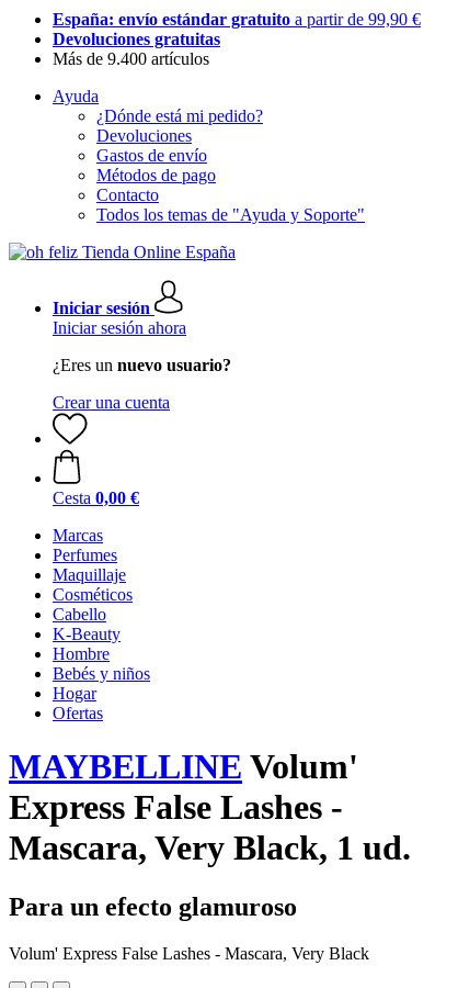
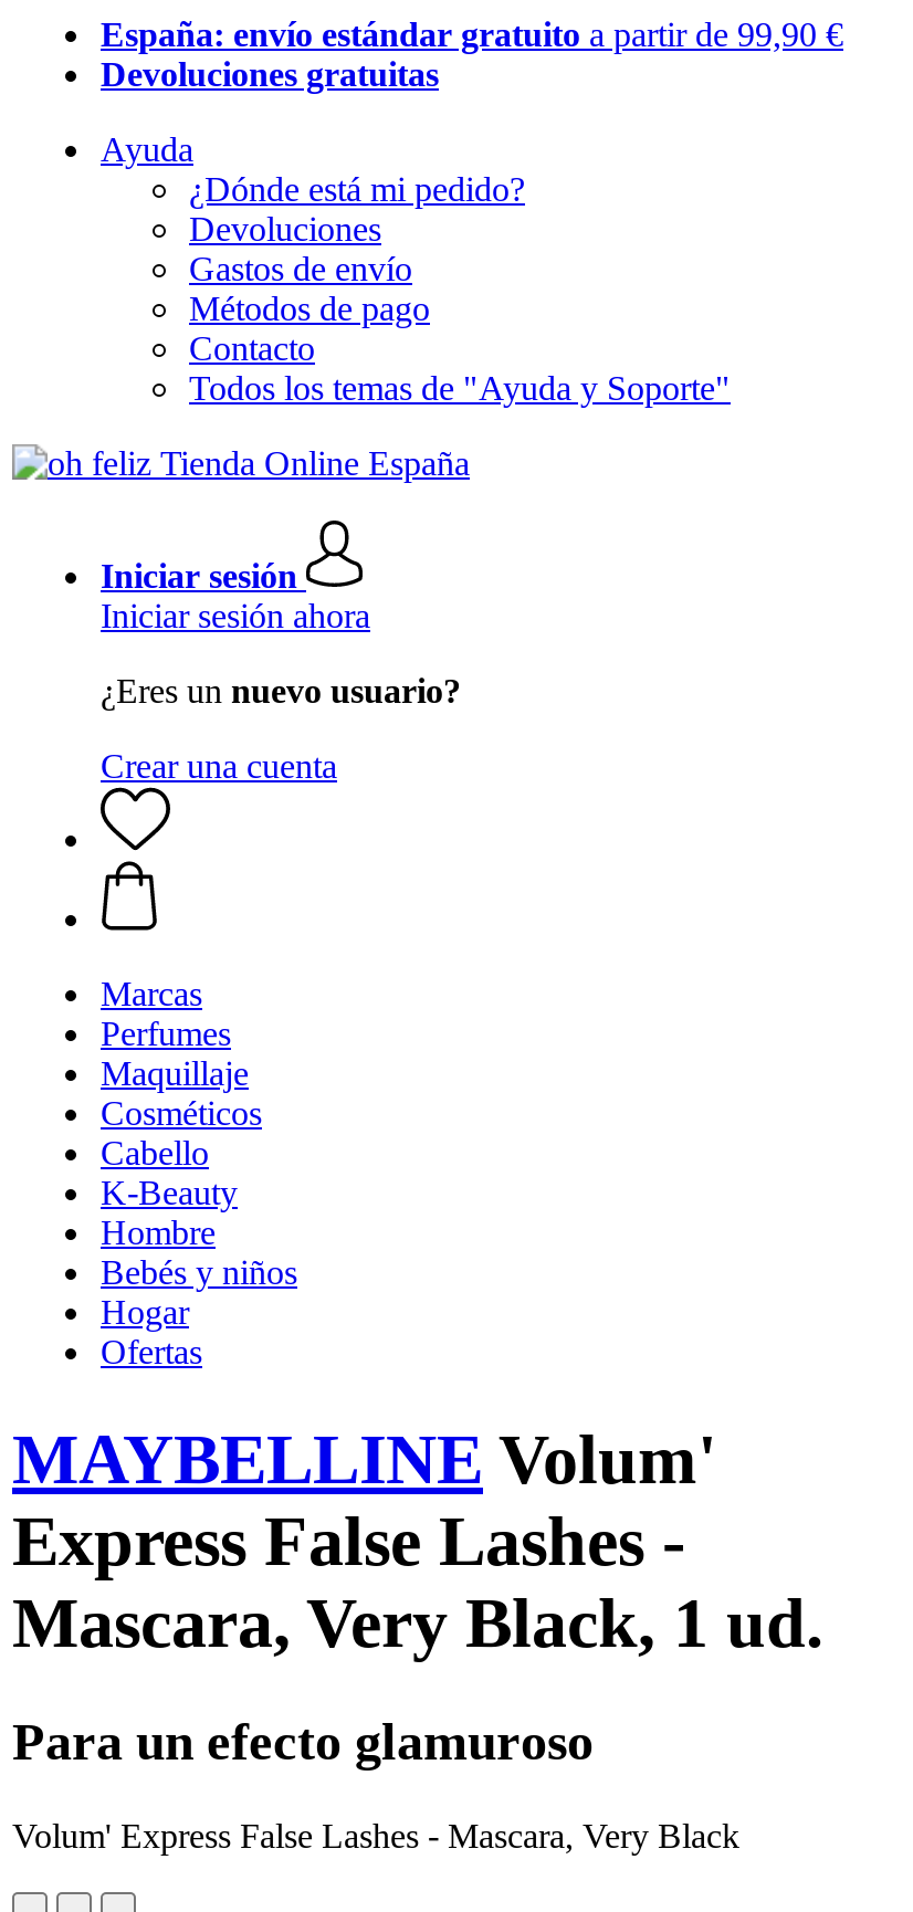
- Más de 9.400 artículos

- Cesta 0,00 €
